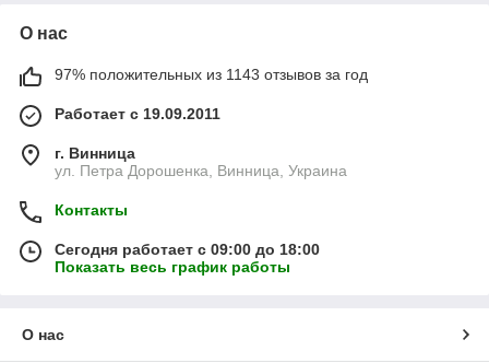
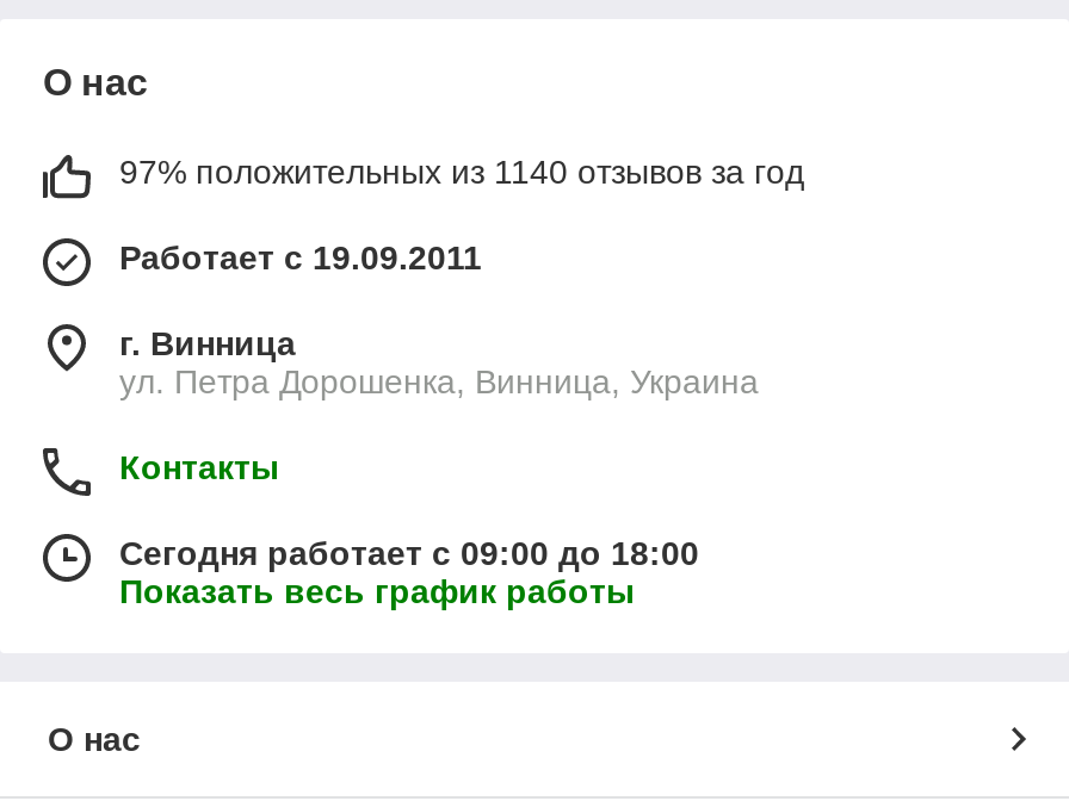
- 97% положительных из 1143 отзывов за год
+ 97% положительных из 1140 отзывов за год
